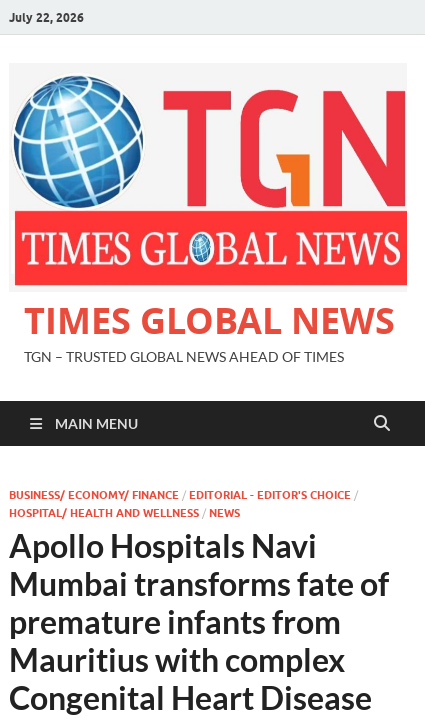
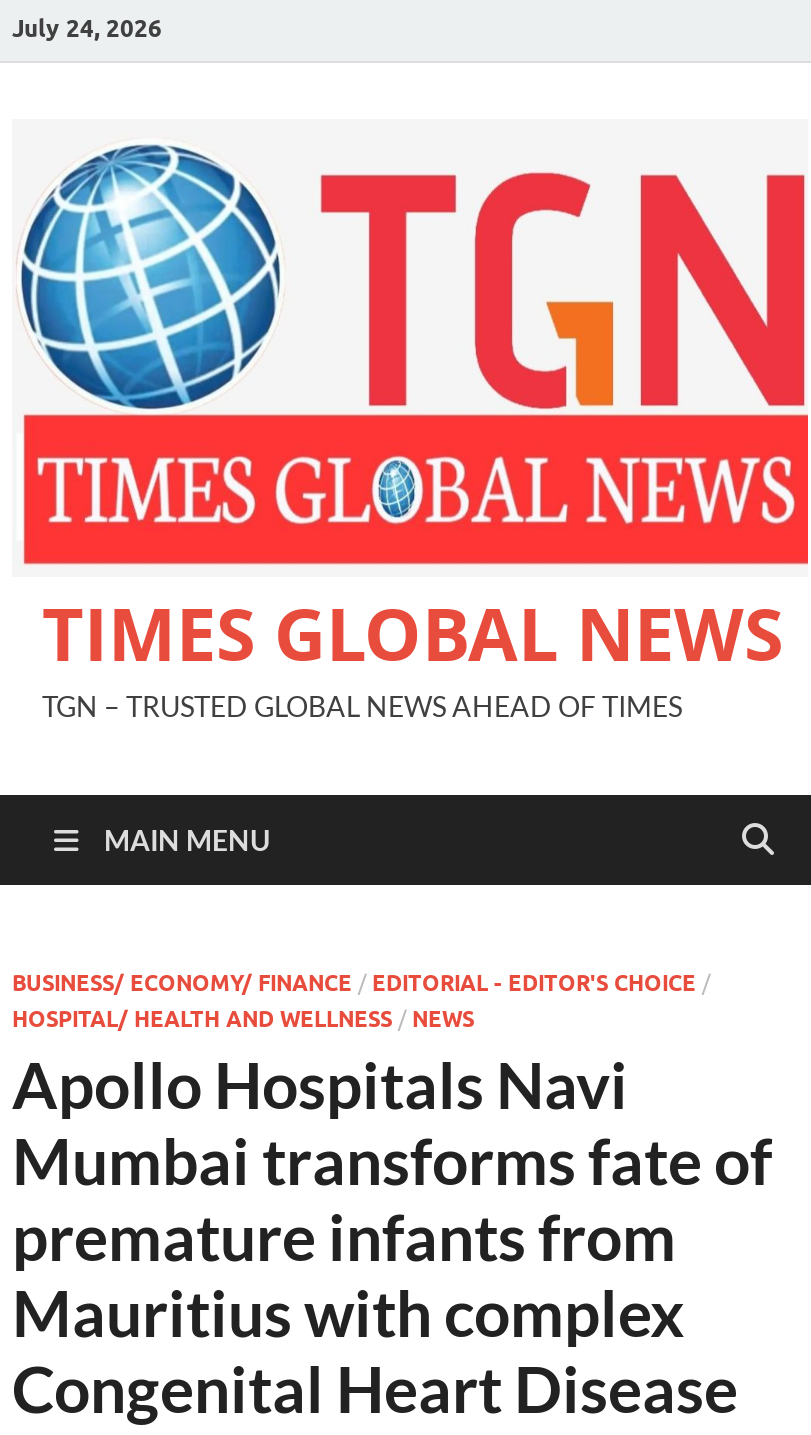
- July 22, 2026
+ July 24, 2026
